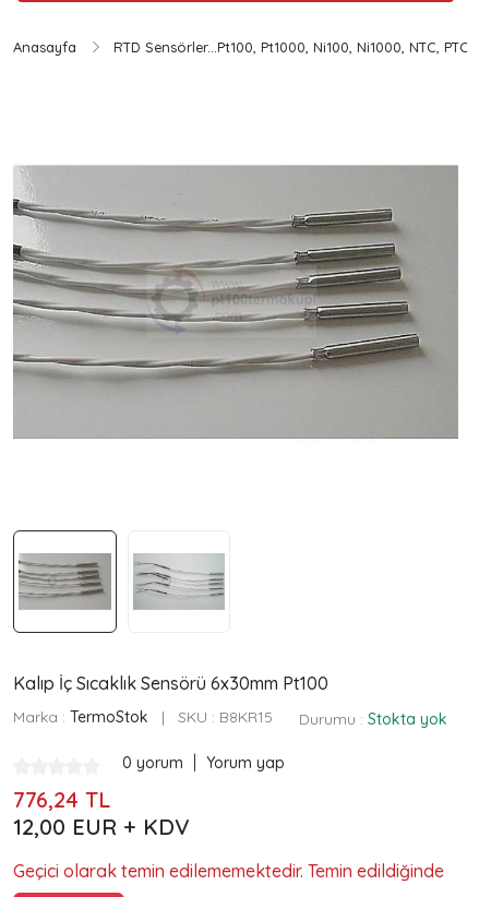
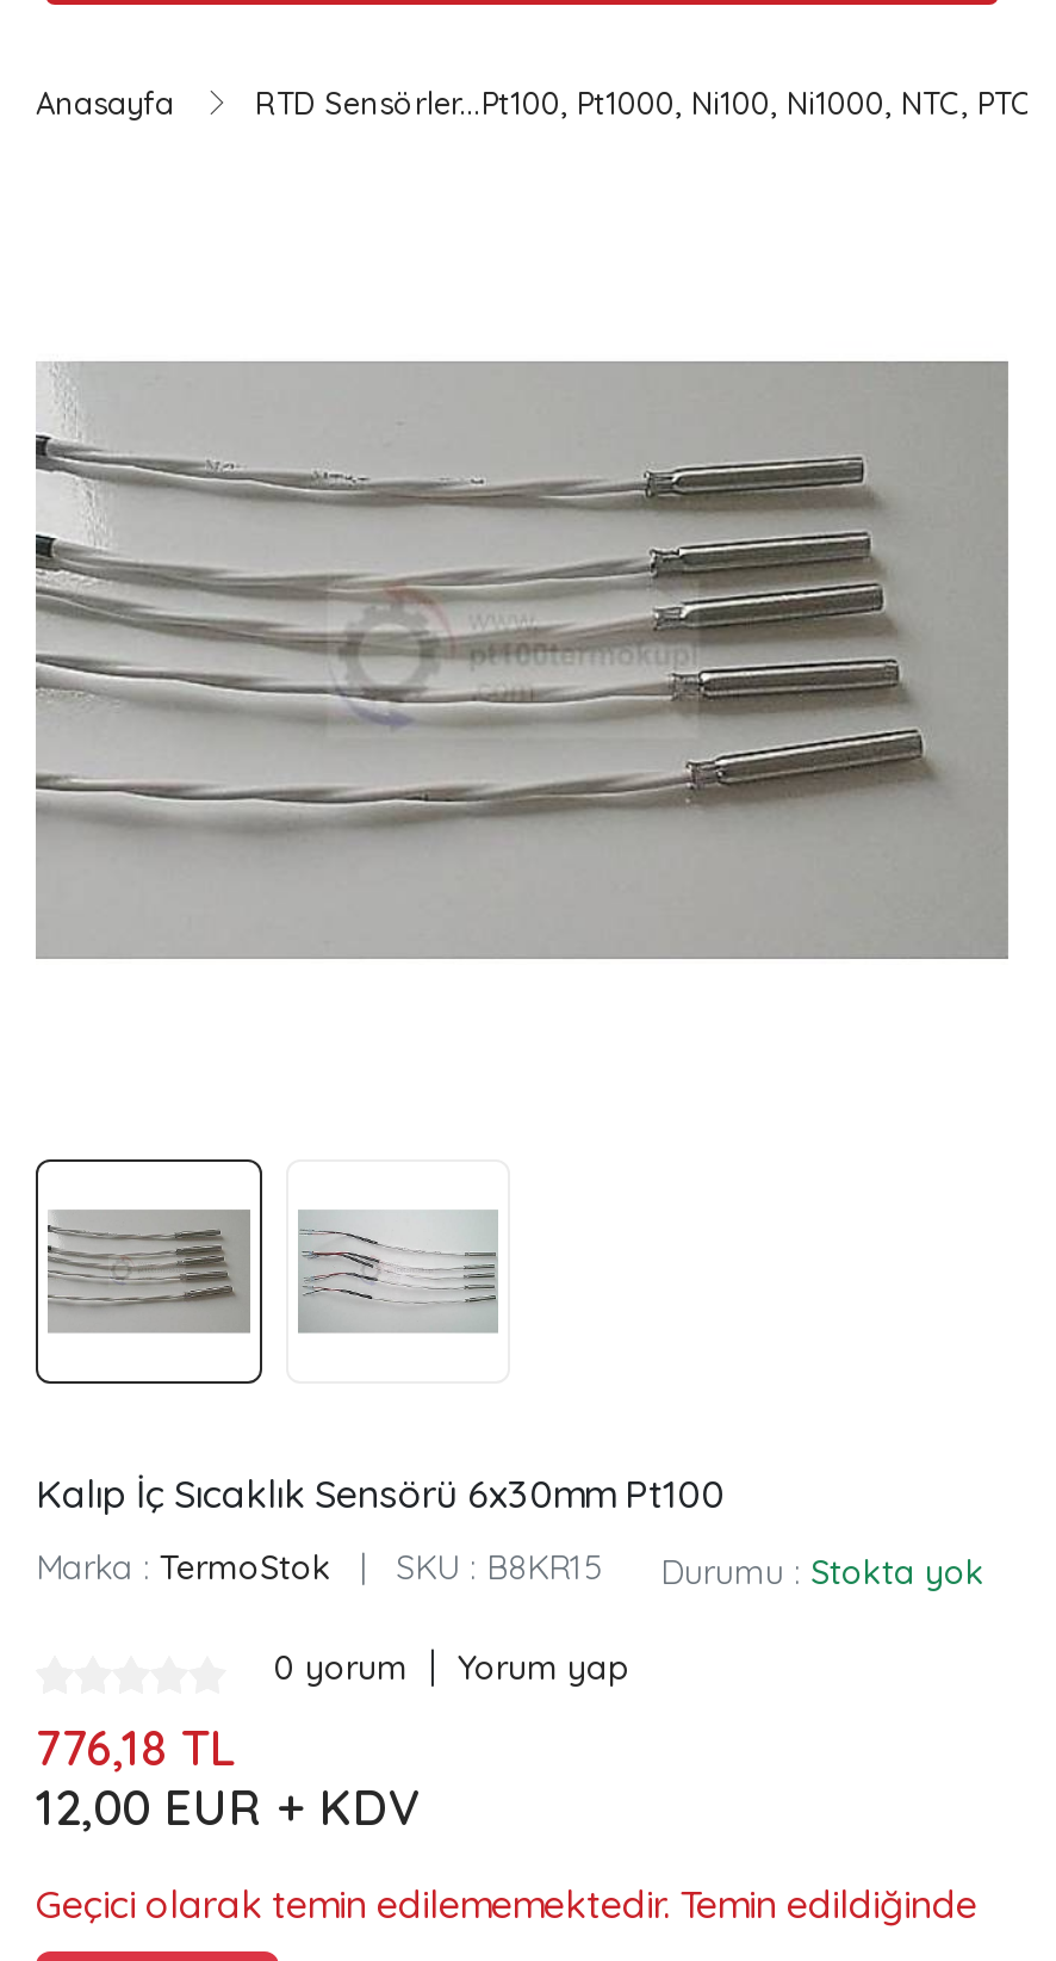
- 776,24 TL
+ 776,18 TL
